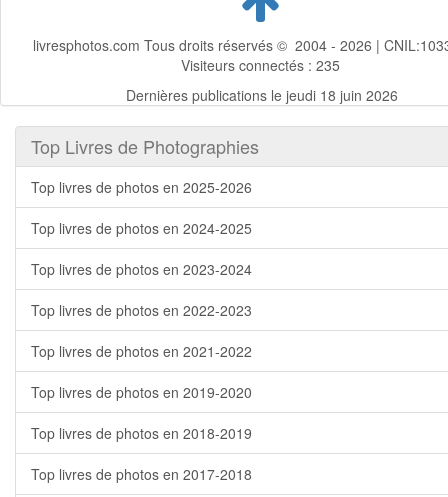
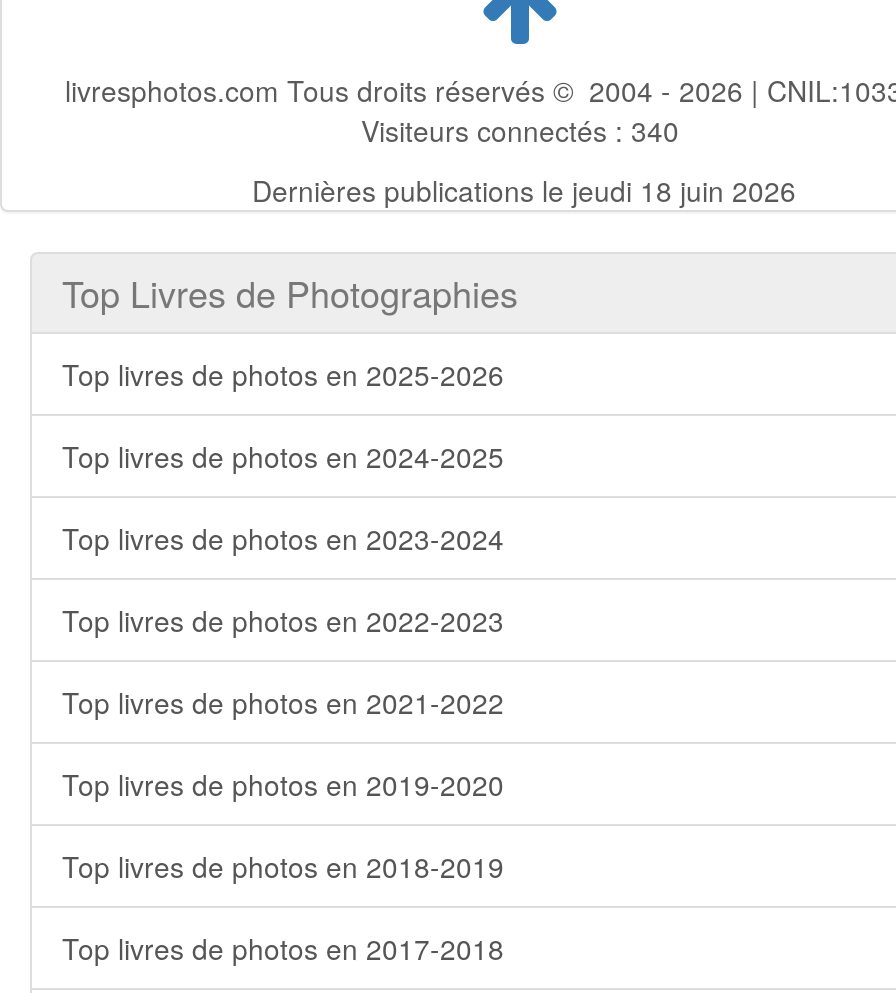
- Visiteurs connectés : 235
+ Visiteurs connectés : 340
